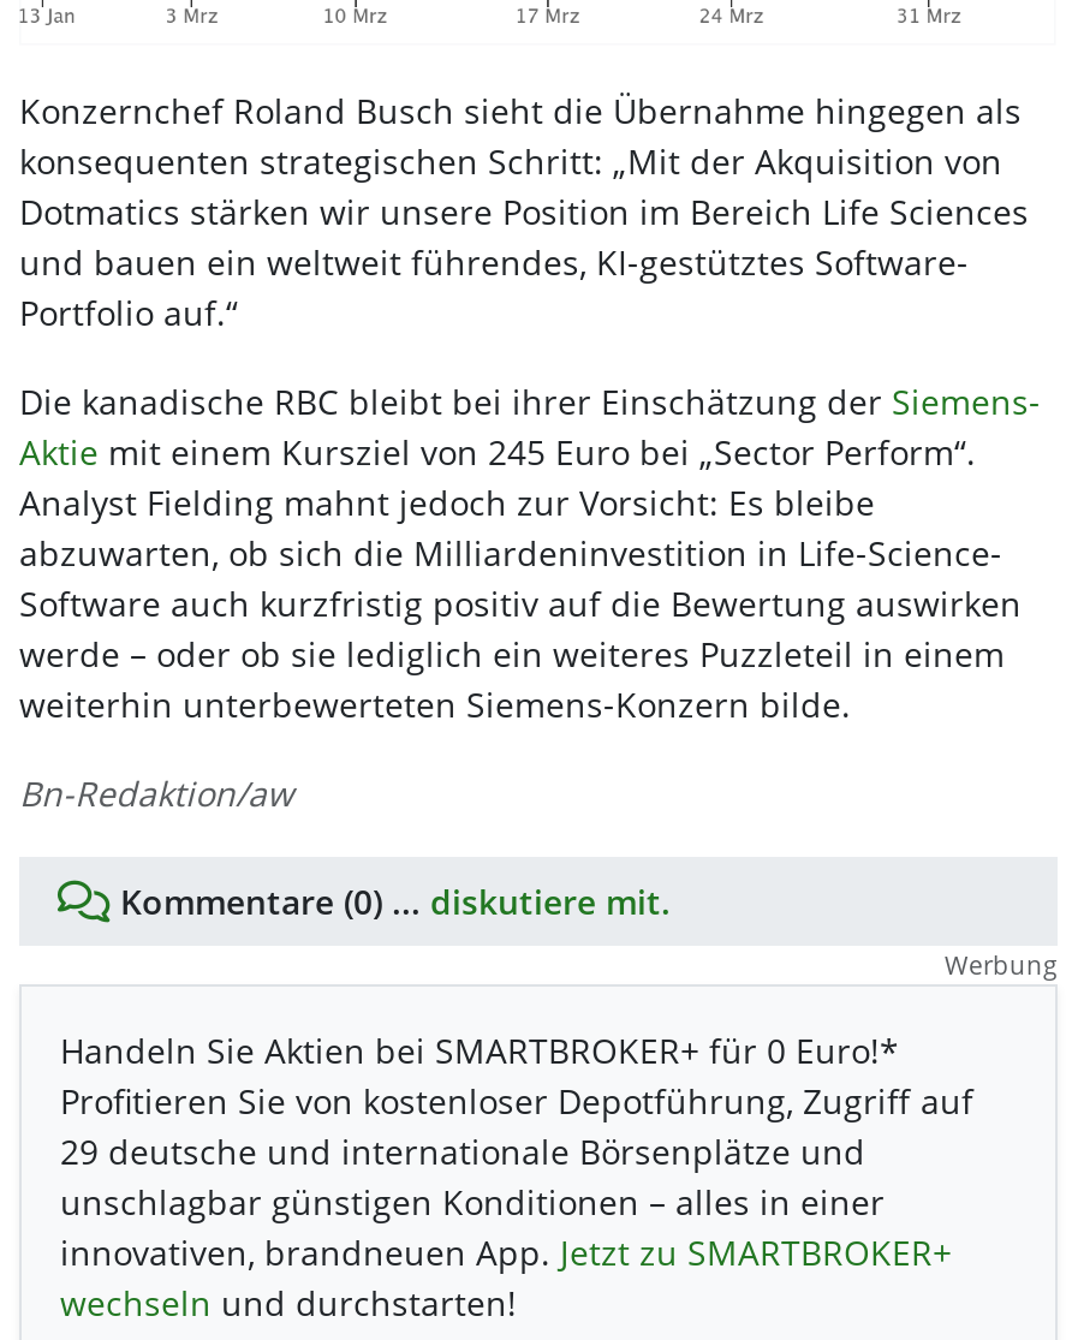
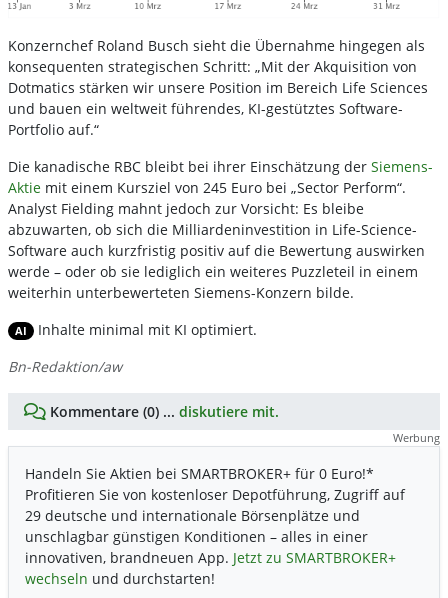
+ AI
+ Inhalte minimal mit KI optimiert.
